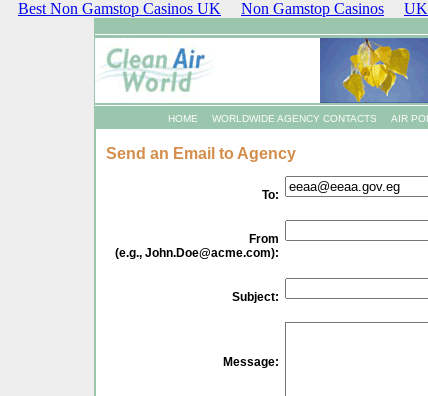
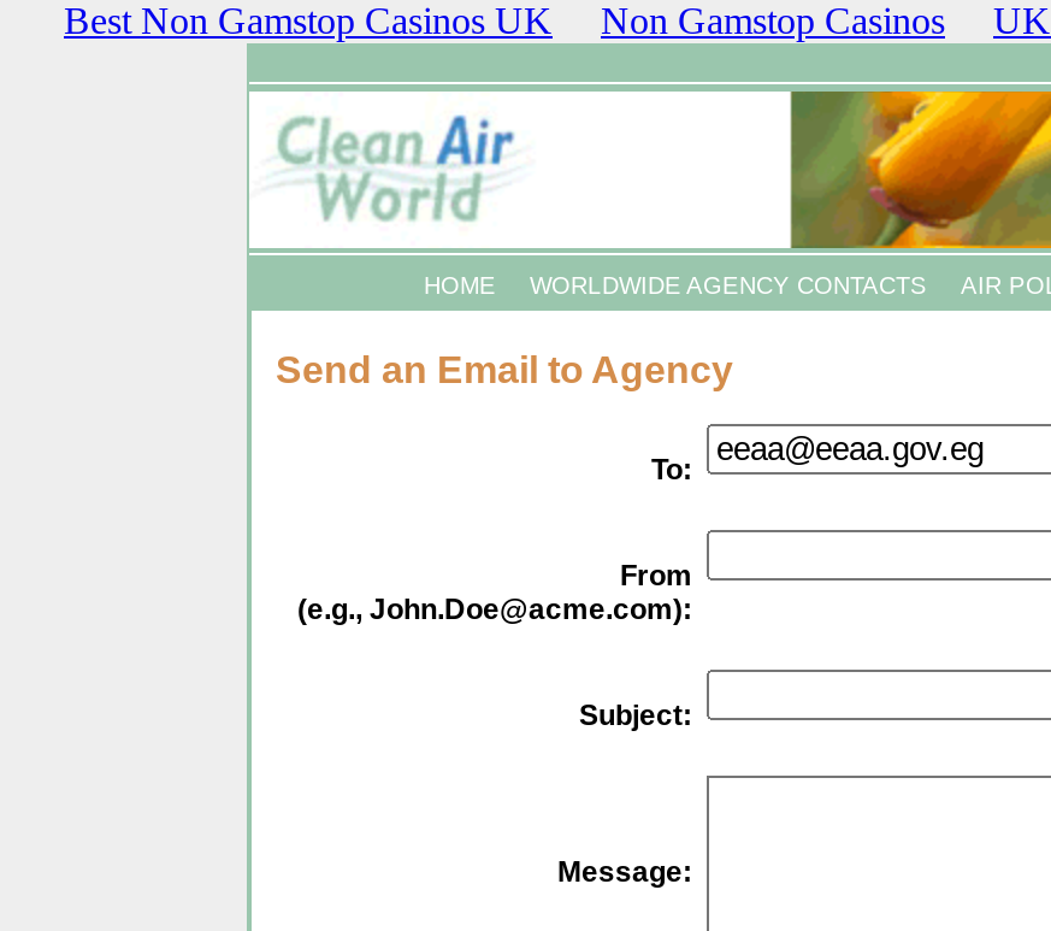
- [image]
+ [image]
